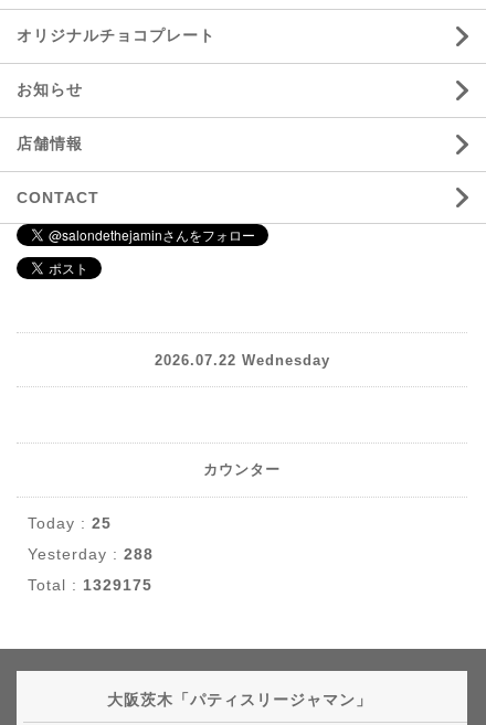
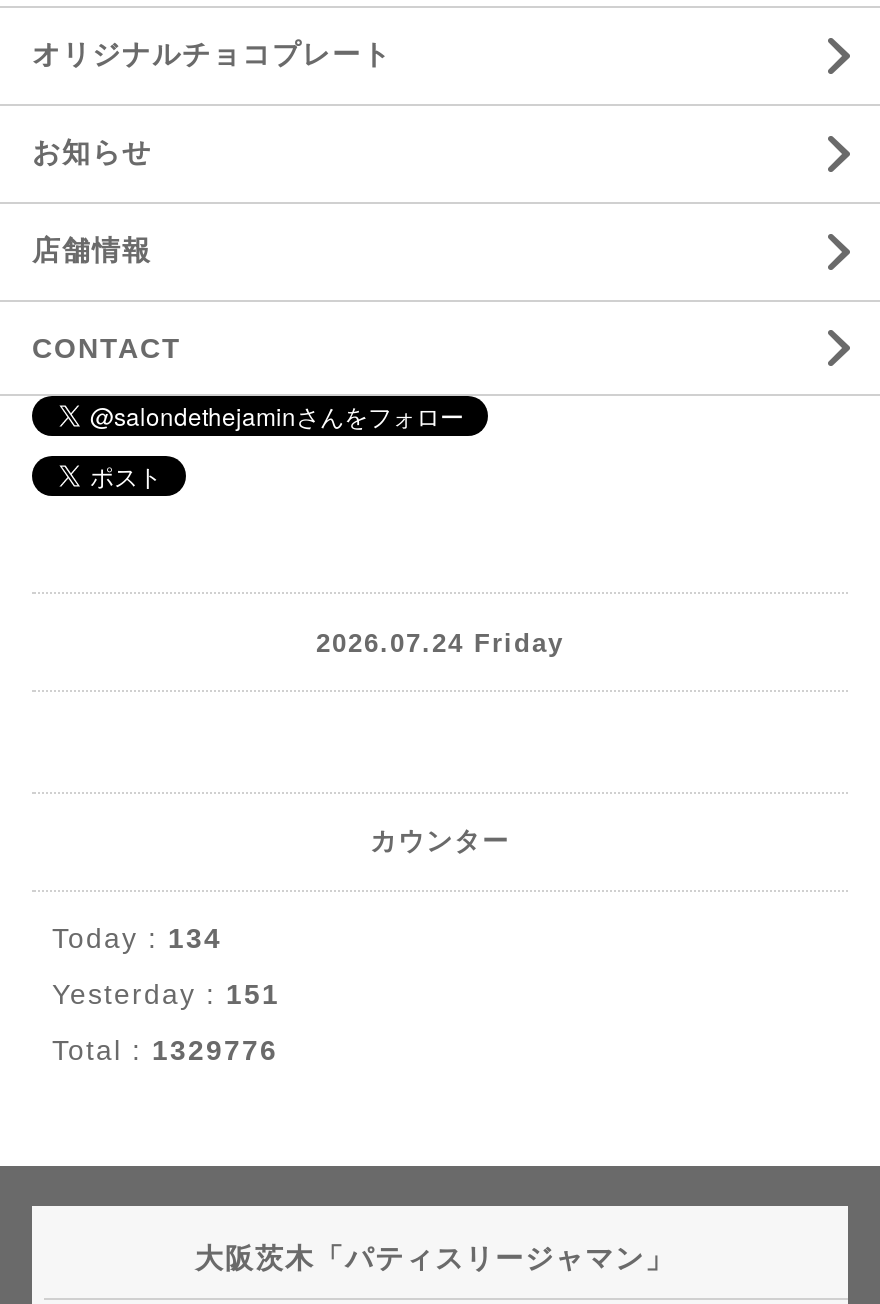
- 2026.07.22 Wednesday
+ 2026.07.24 Friday

- Today : 25
+ Today : 134

- Yesterday : 288
+ Yesterday : 151

- Total : 1329175
+ Total : 1329776
